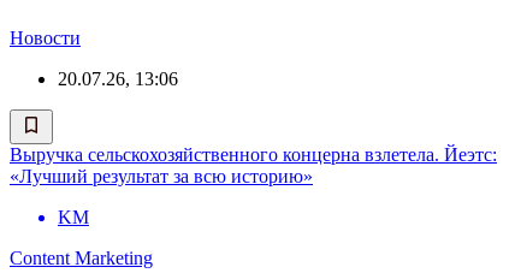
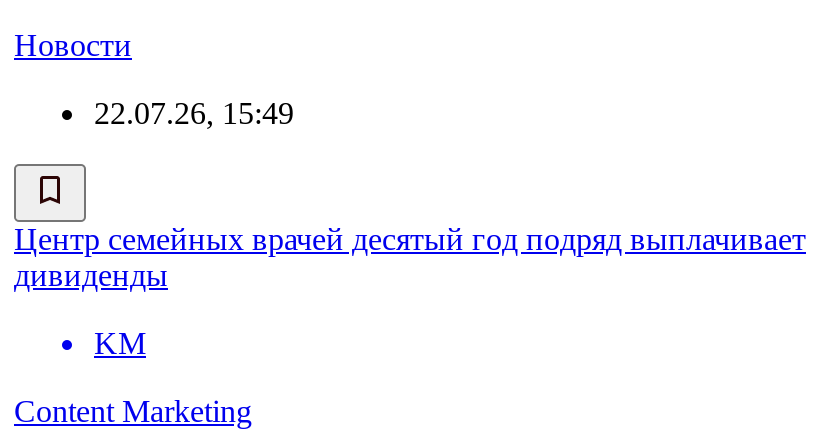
- 20.07.26, 13:06
+ 22.07.26, 15:49

- Выручка сельскохозяйственного концерна взлетела. Йеэтс:
- «Лучший результат за всю историю»
+ Центр семейных врачей десятый год подряд выплачивает
+ дивиденды
